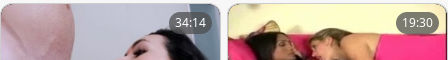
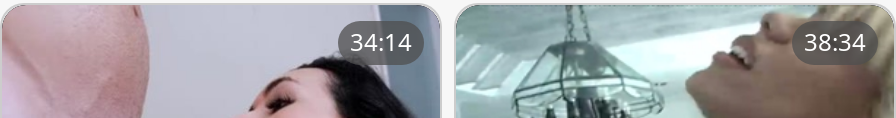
- 19:30
+ 38:34
